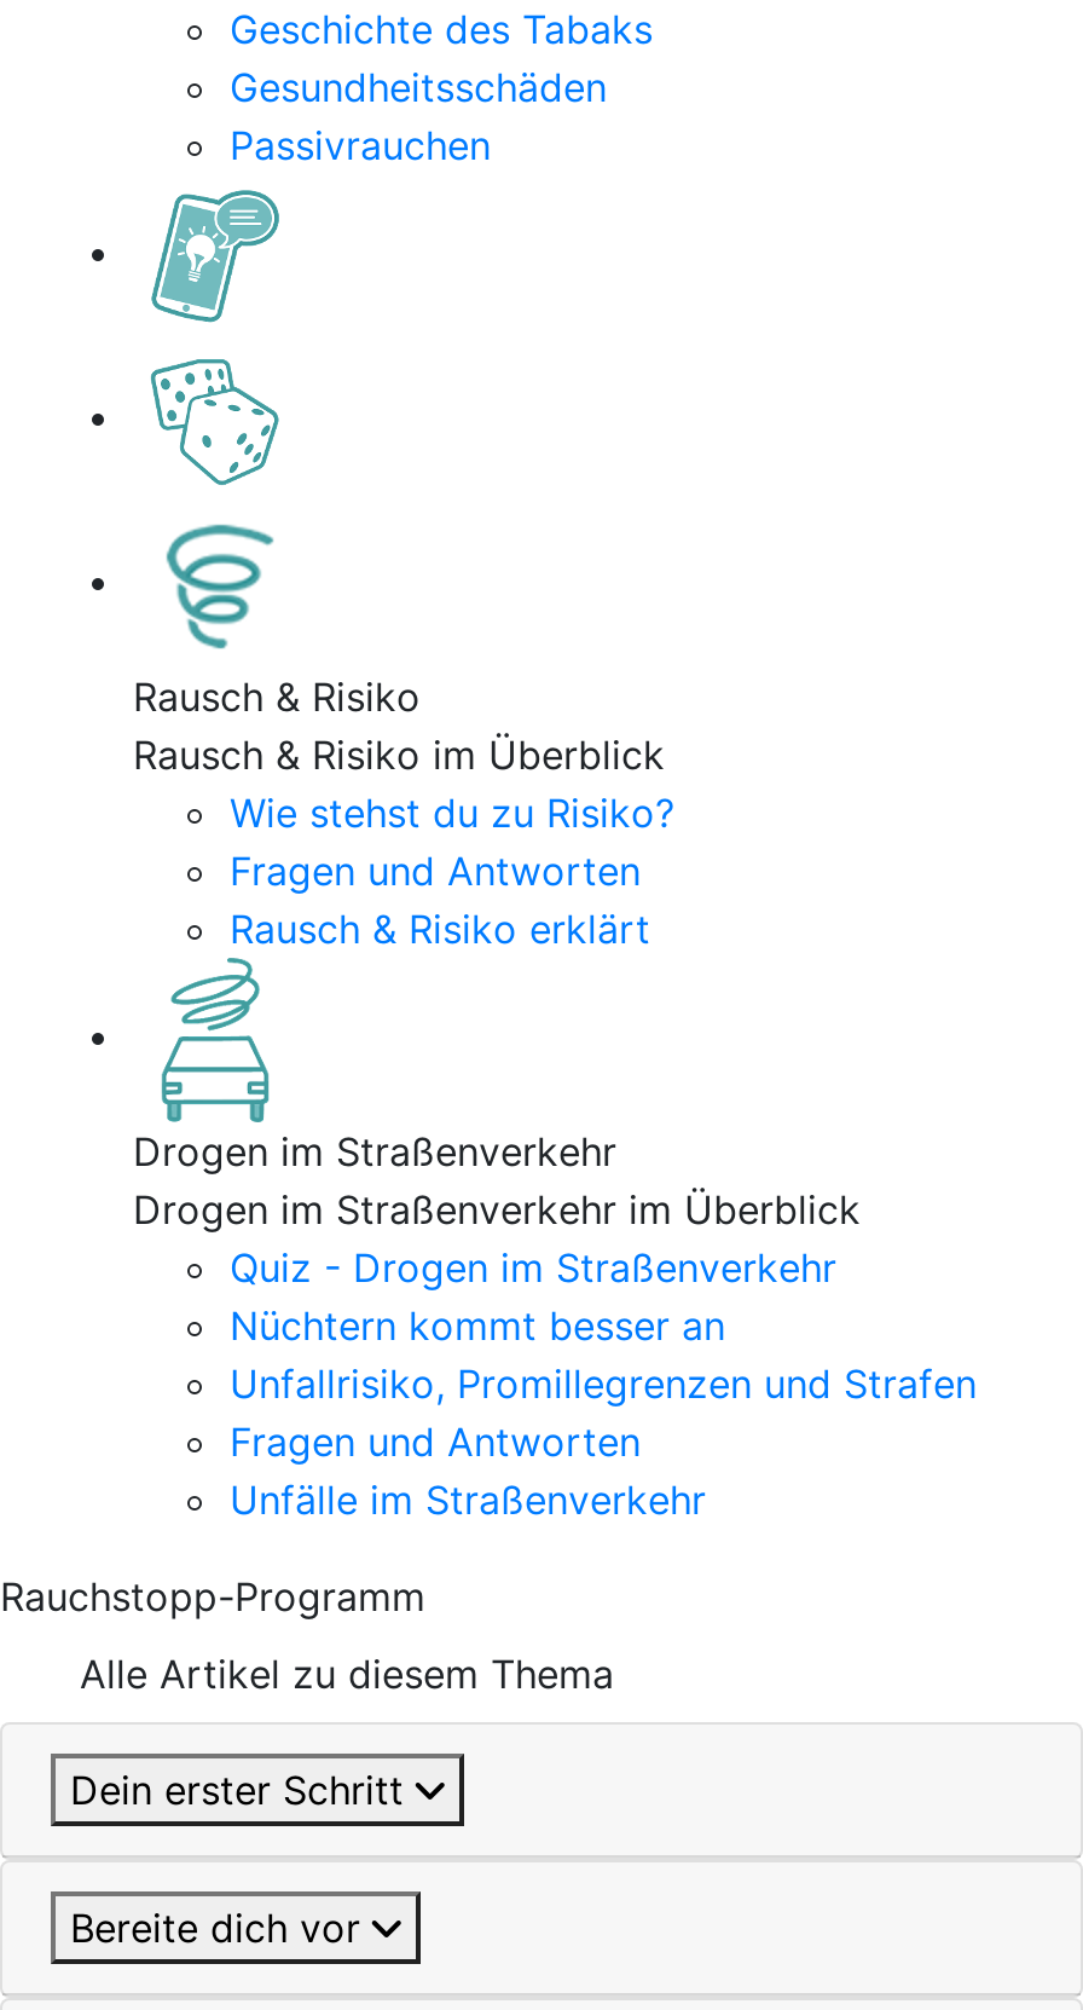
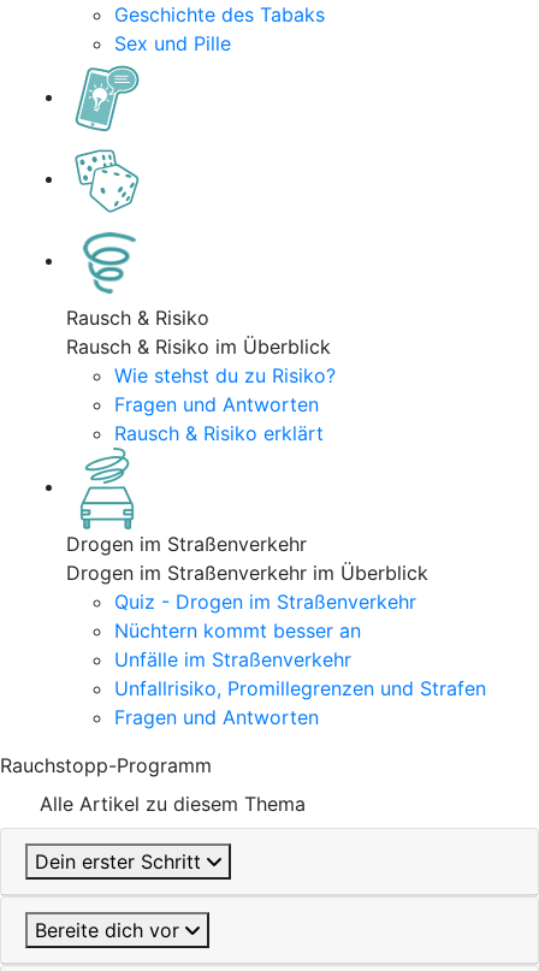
- Gesundheitsschäden
- Passivrauchen
+ Sex und Pille

moved up: Unfälle im Straßenverkehr
